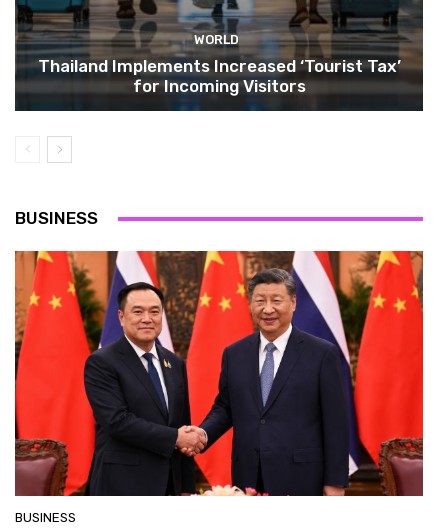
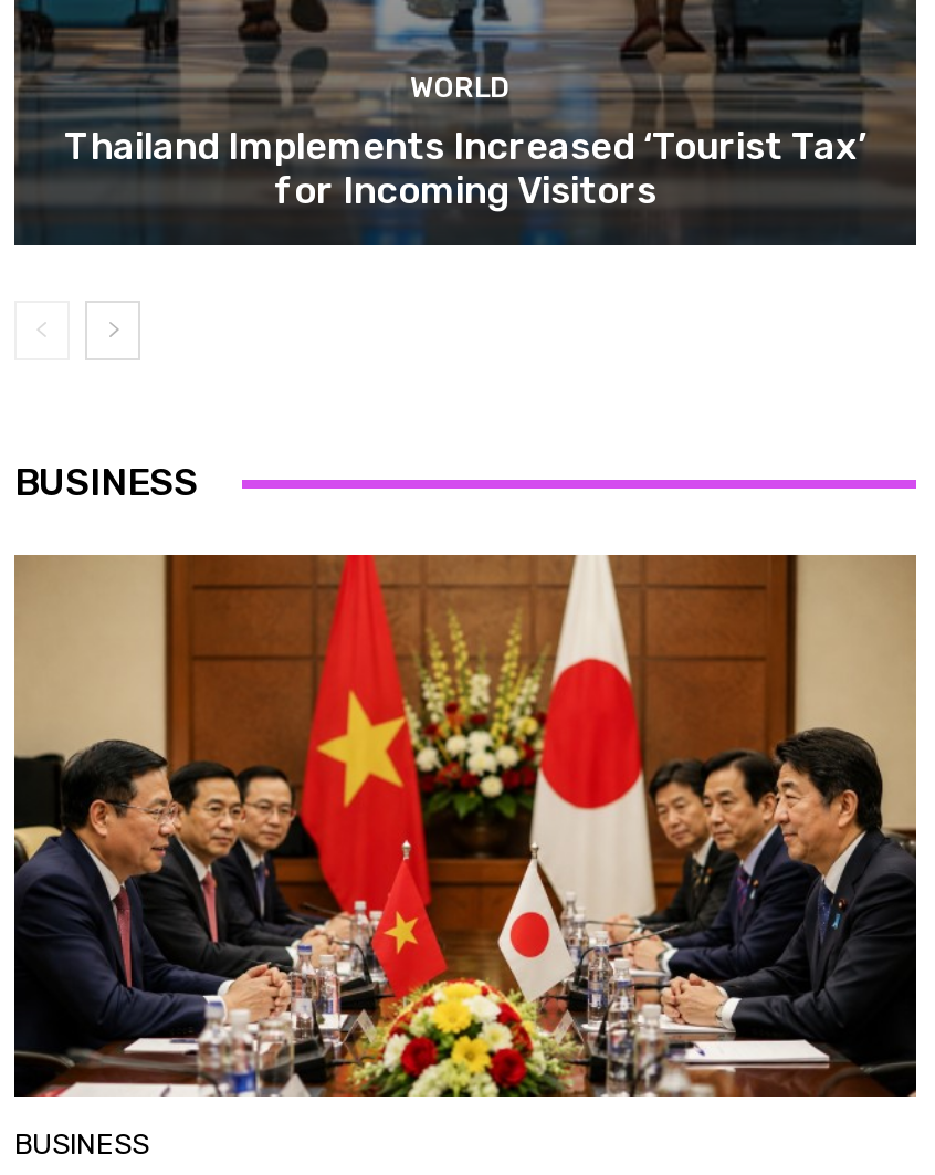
- [image]
+ [image]
